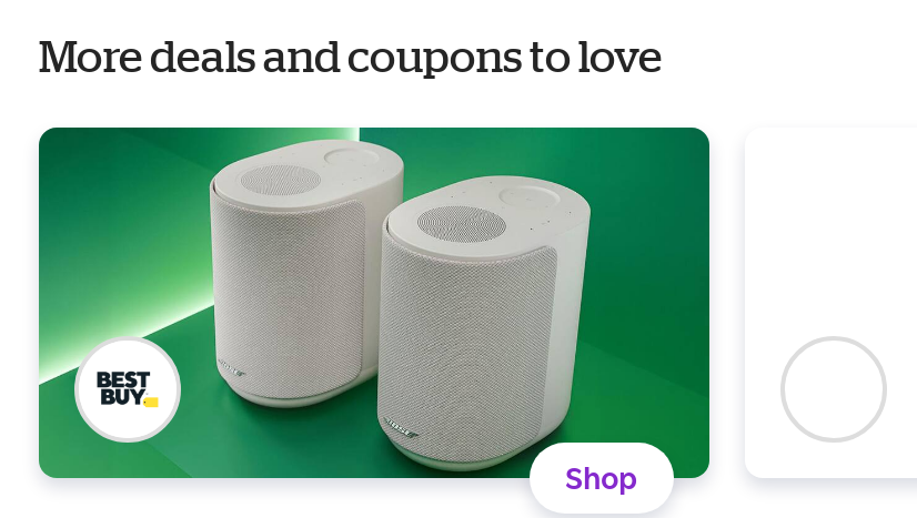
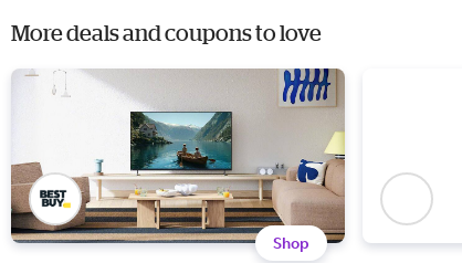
- [image]
+ [image]
